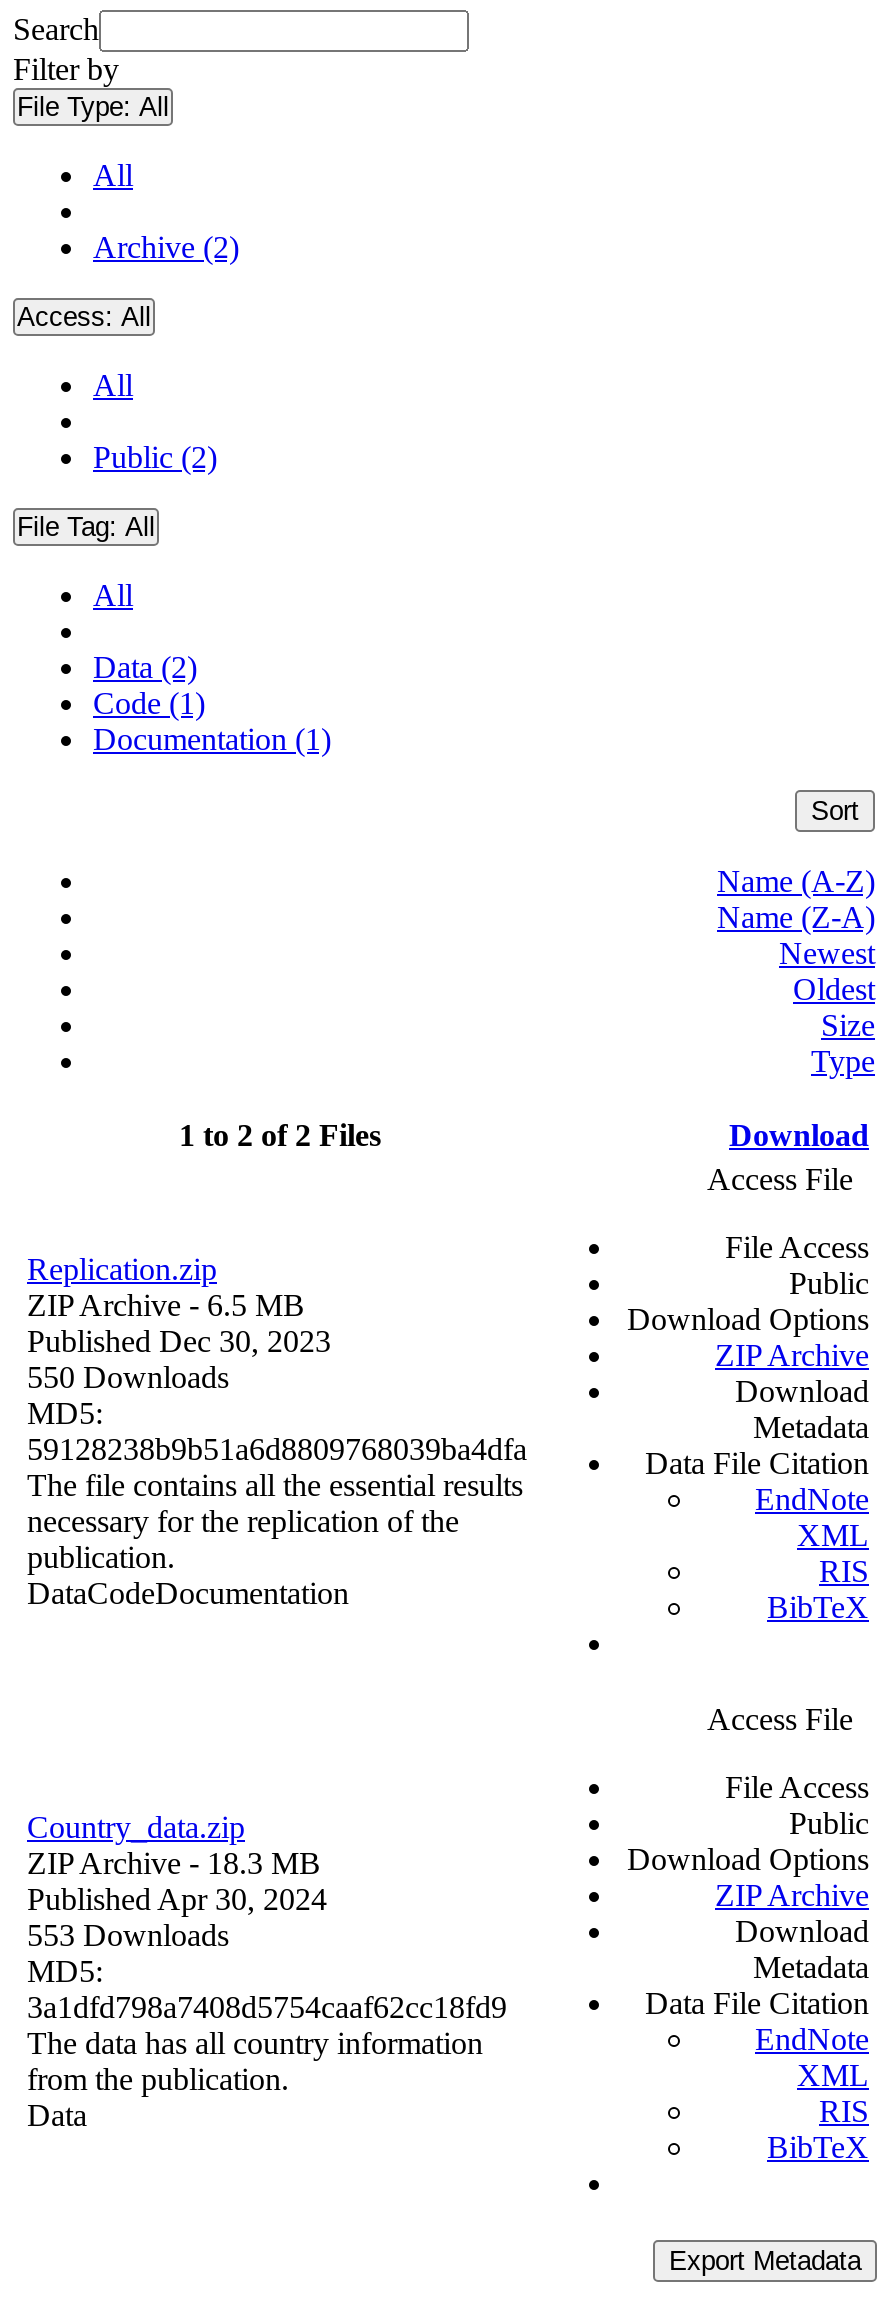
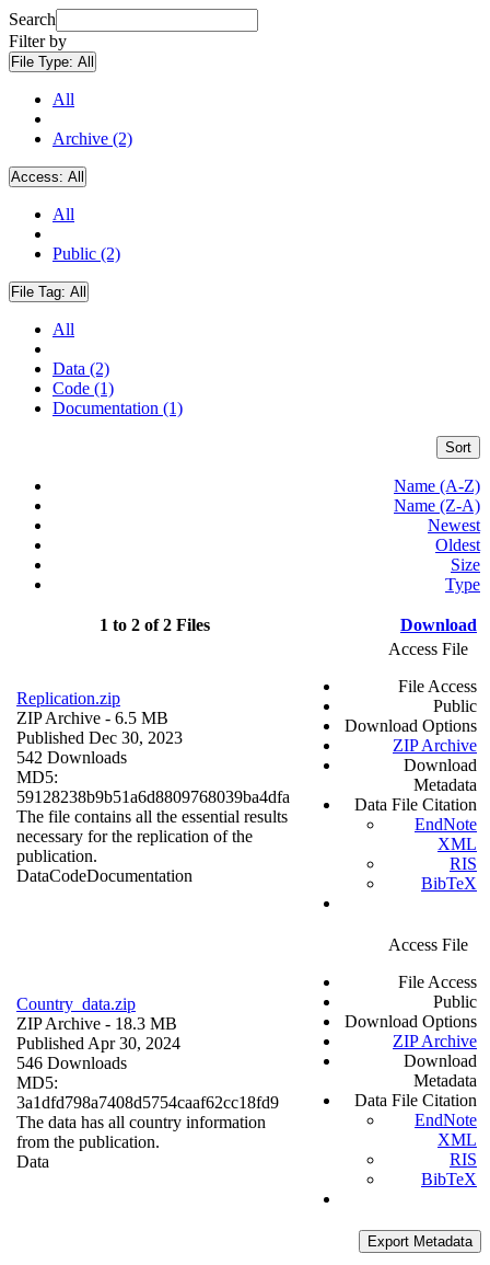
- 550 Downloads
+ 542 Downloads

- 553 Downloads
+ 546 Downloads
